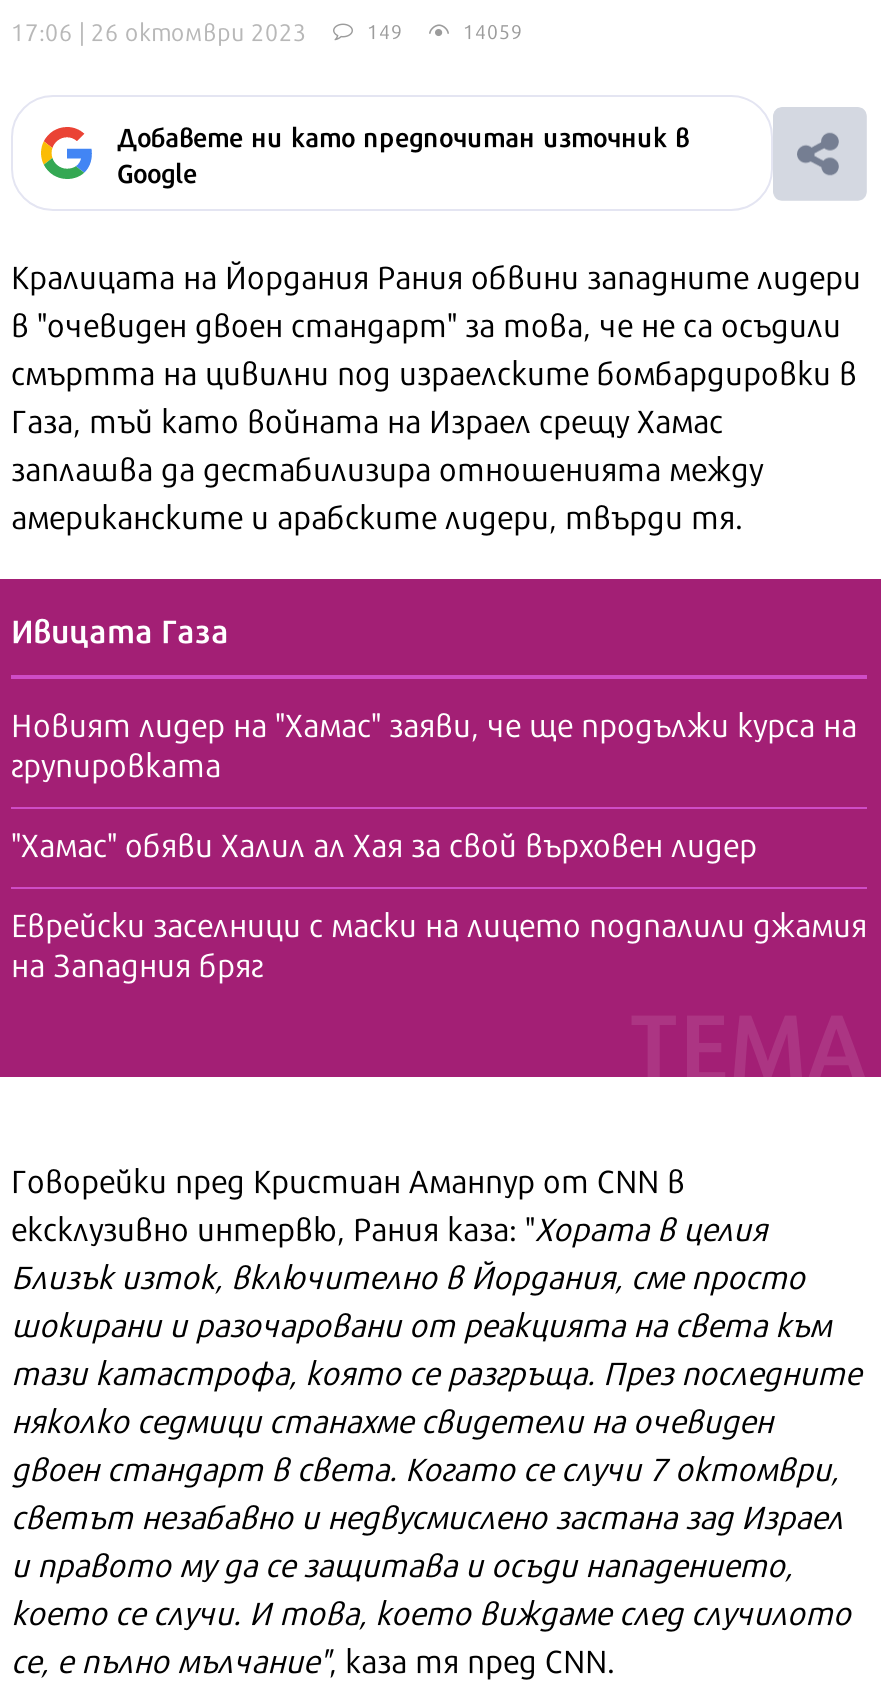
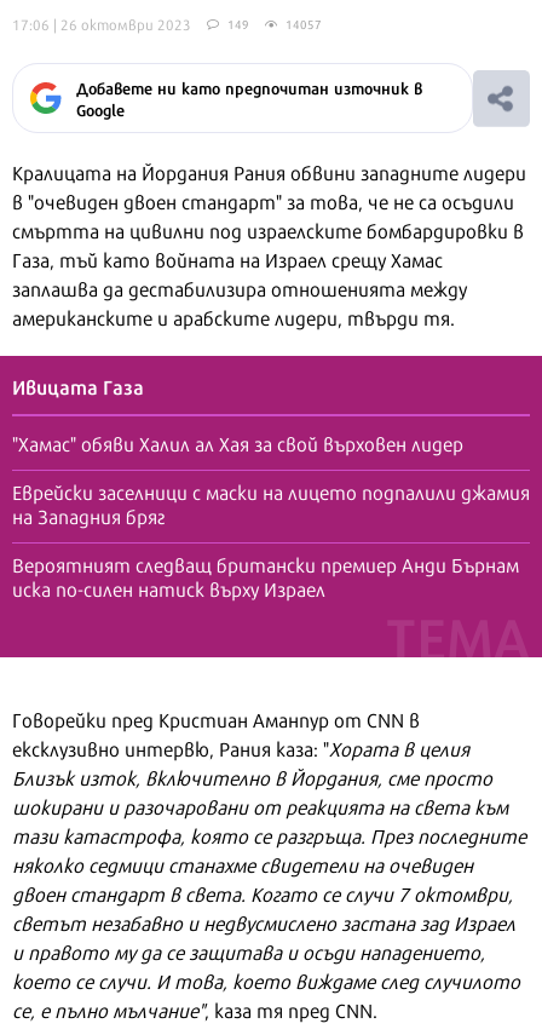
- 14059
+ 14057

- Новият лидер на "Хамас" заяви, че ще продължи курса на
- групировката

moved up: "Хамас" обяви Халил ал Хая за свой върховен лидер | Еврейски заселници с маски на лицето подпалили джамия | на Западния бряг

+ Вероятният следващ британски премиер Анди Бърнам
+ иска по-силен натиск върху Израел
